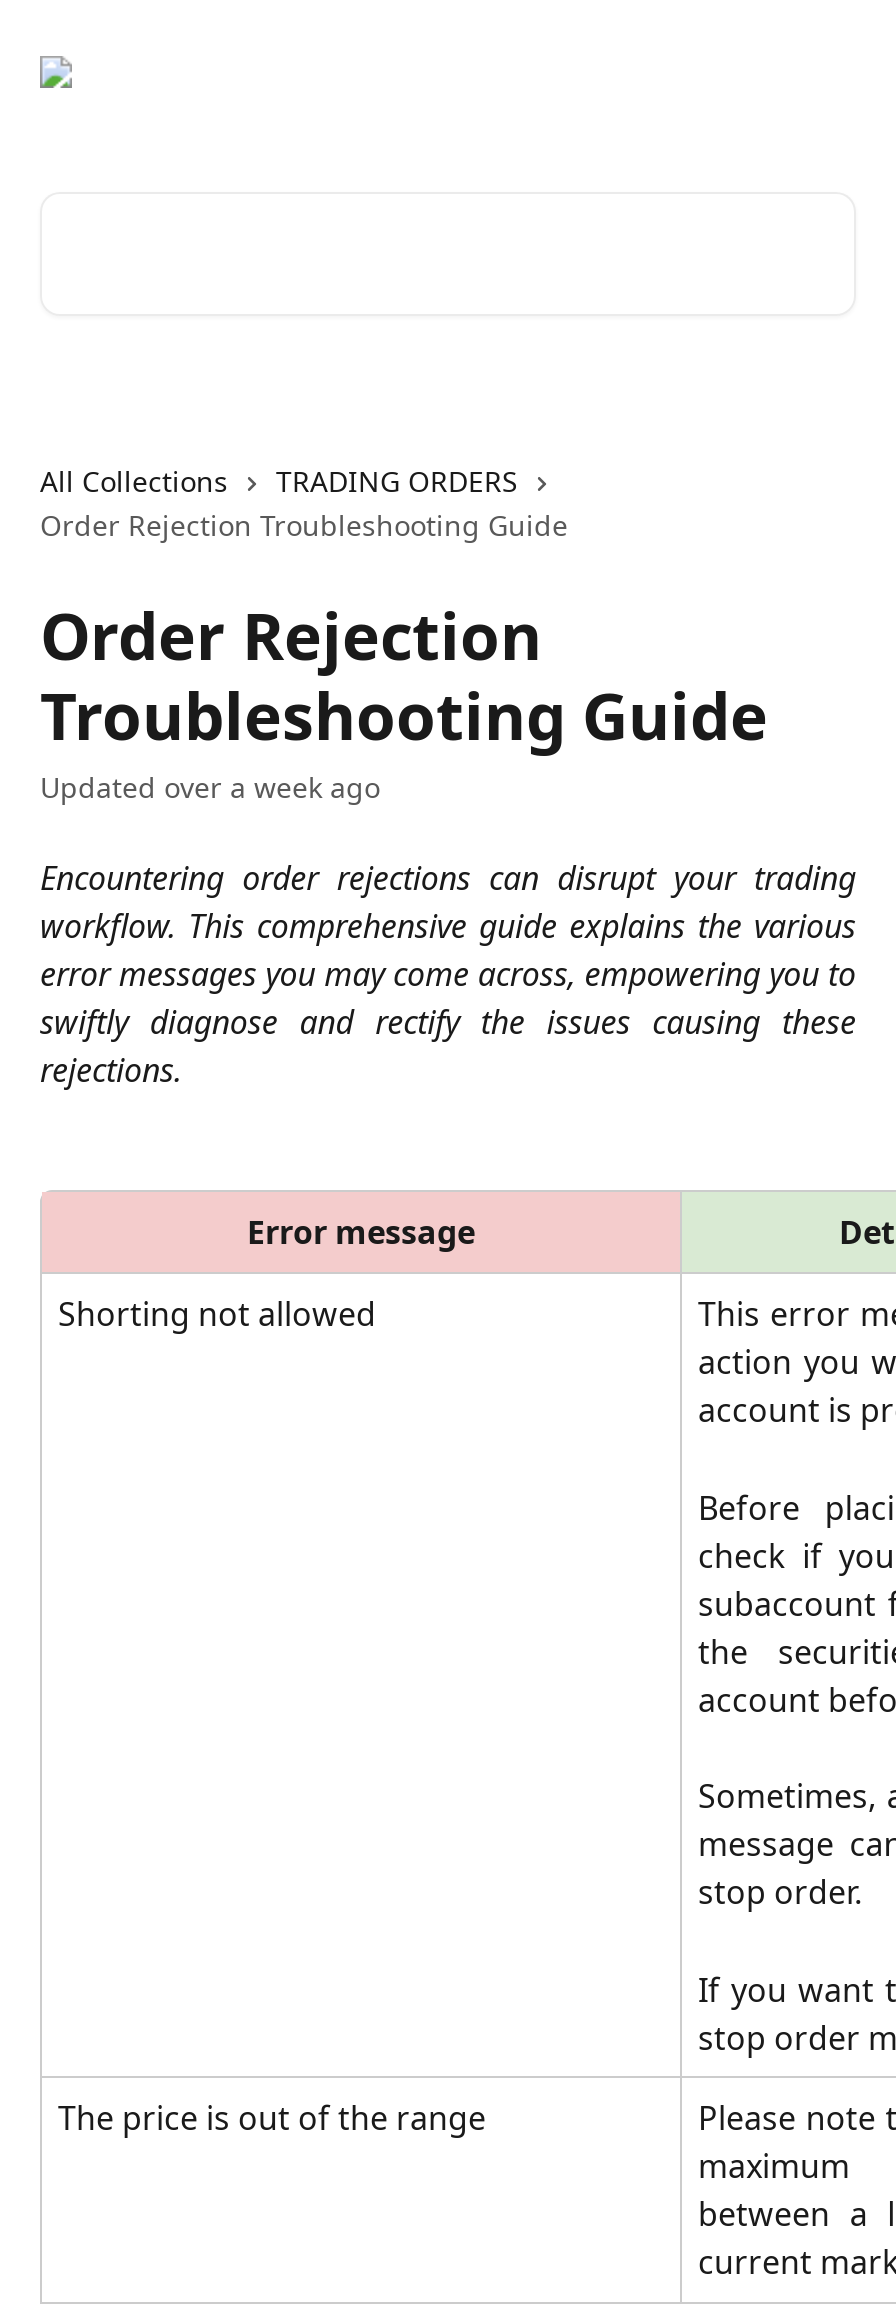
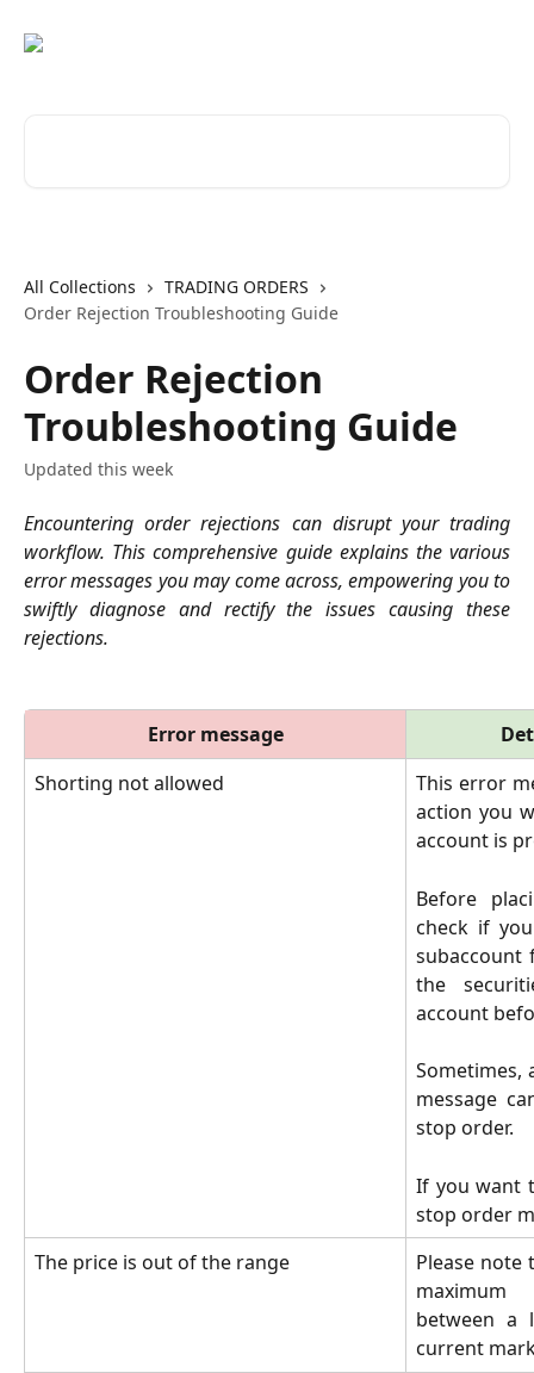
- Updated over a week ago
+ Updated this week
